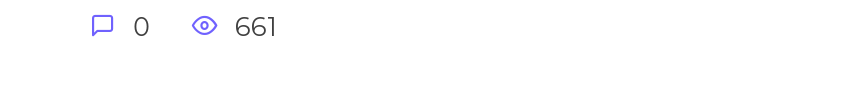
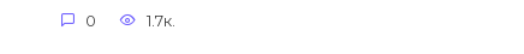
- 661
+ 1.7к.
